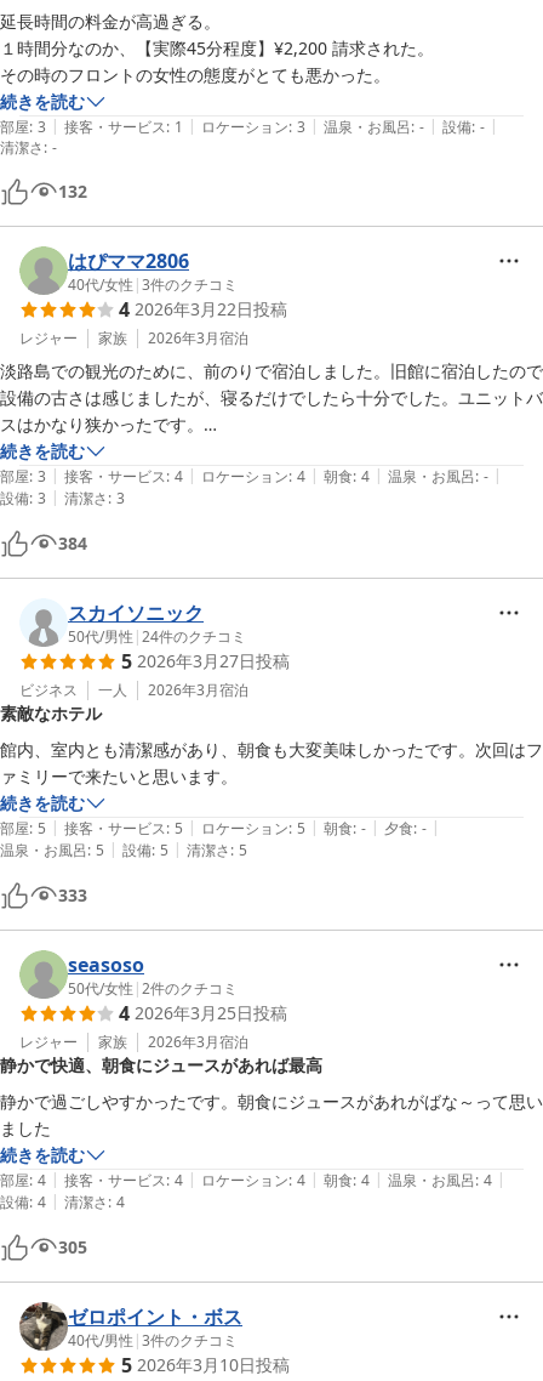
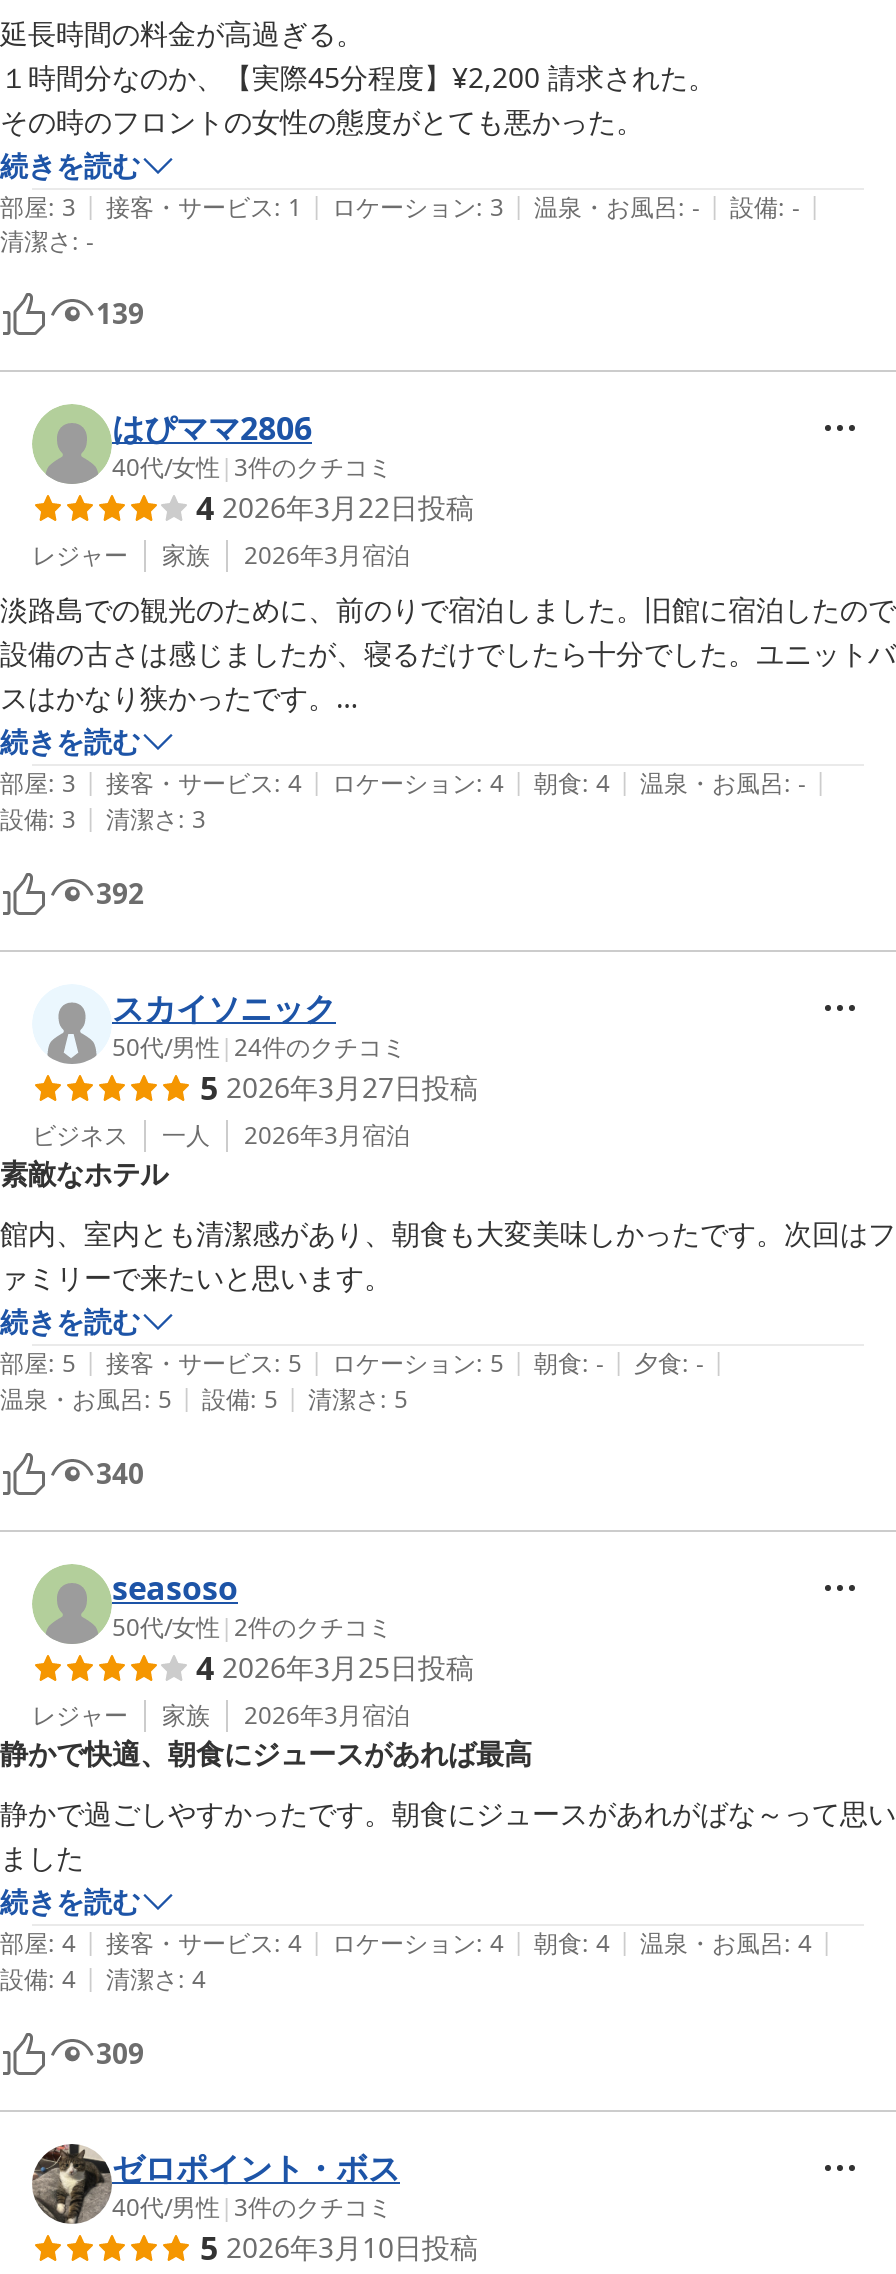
- 132
+ 139

- 384
+ 392

- 333
+ 340

- 305
+ 309
